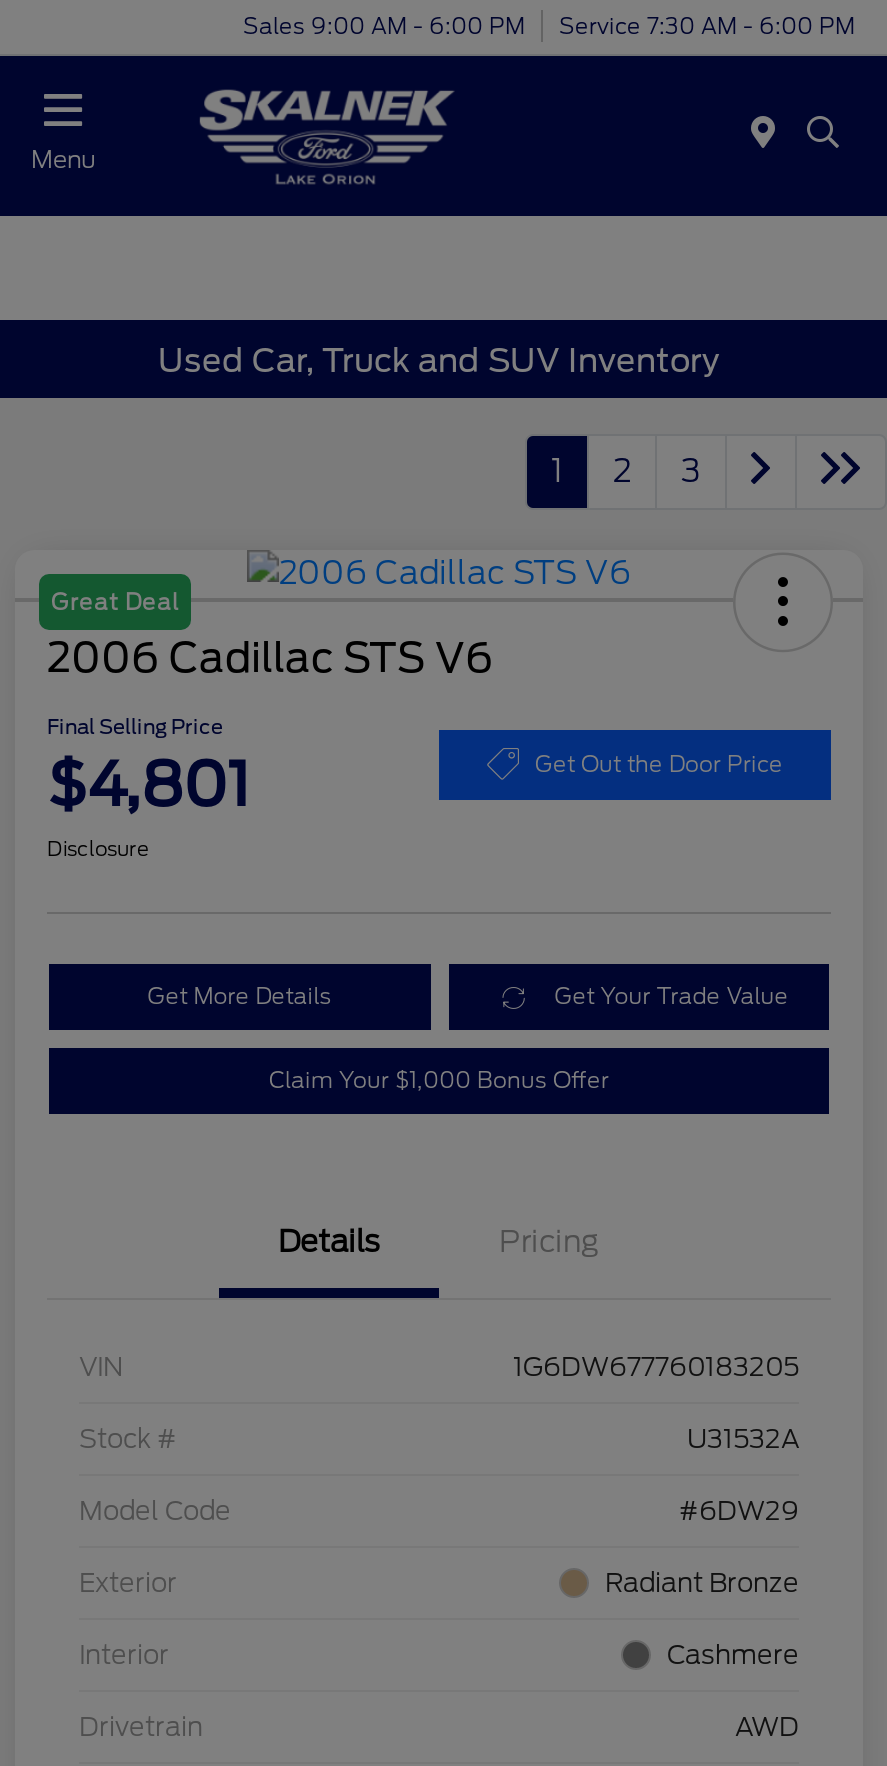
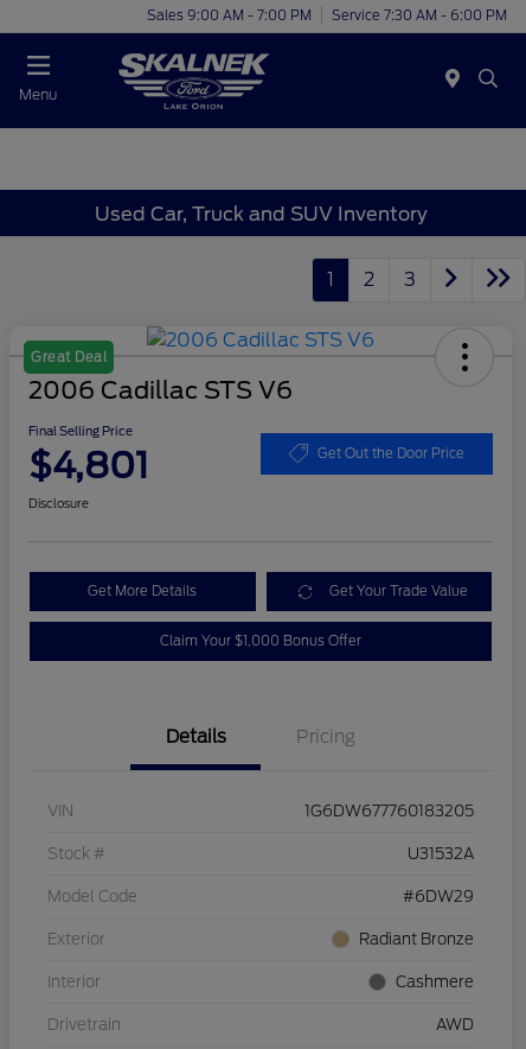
- Sales 9:00 AM - 6:00 PM Service 7:30 AM - 6:00 PM
+ Sales 9:00 AM - 7:00 PM Service 7:30 AM - 6:00 PM
